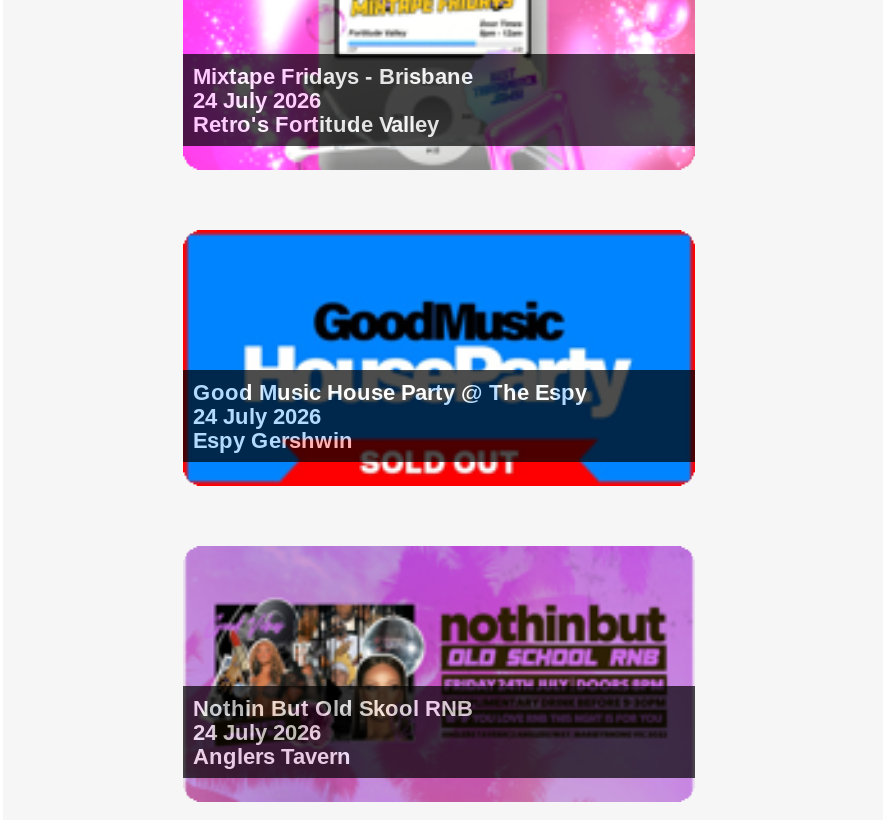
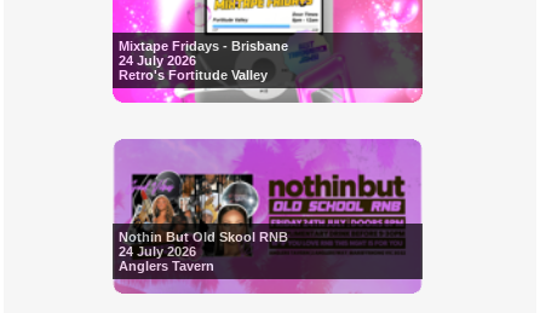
- [image]
- Good Music House Party @ The Espy
- 24 July 2026
- Espy Gershwin
